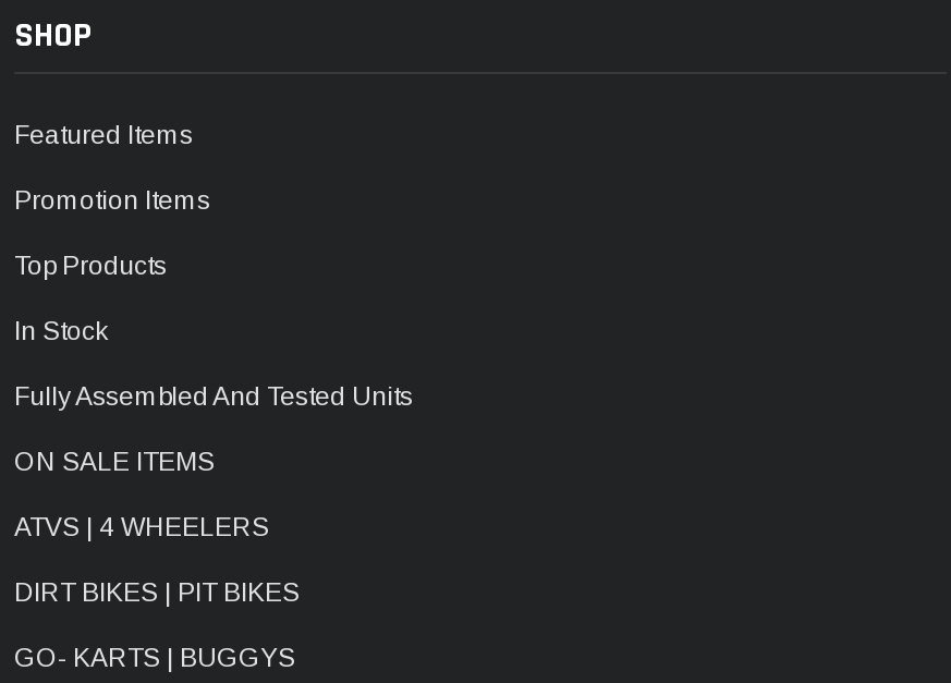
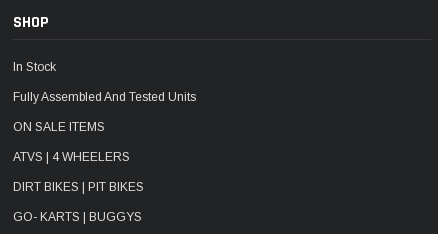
- Featured Items
- Promotion Items
- Top Products
